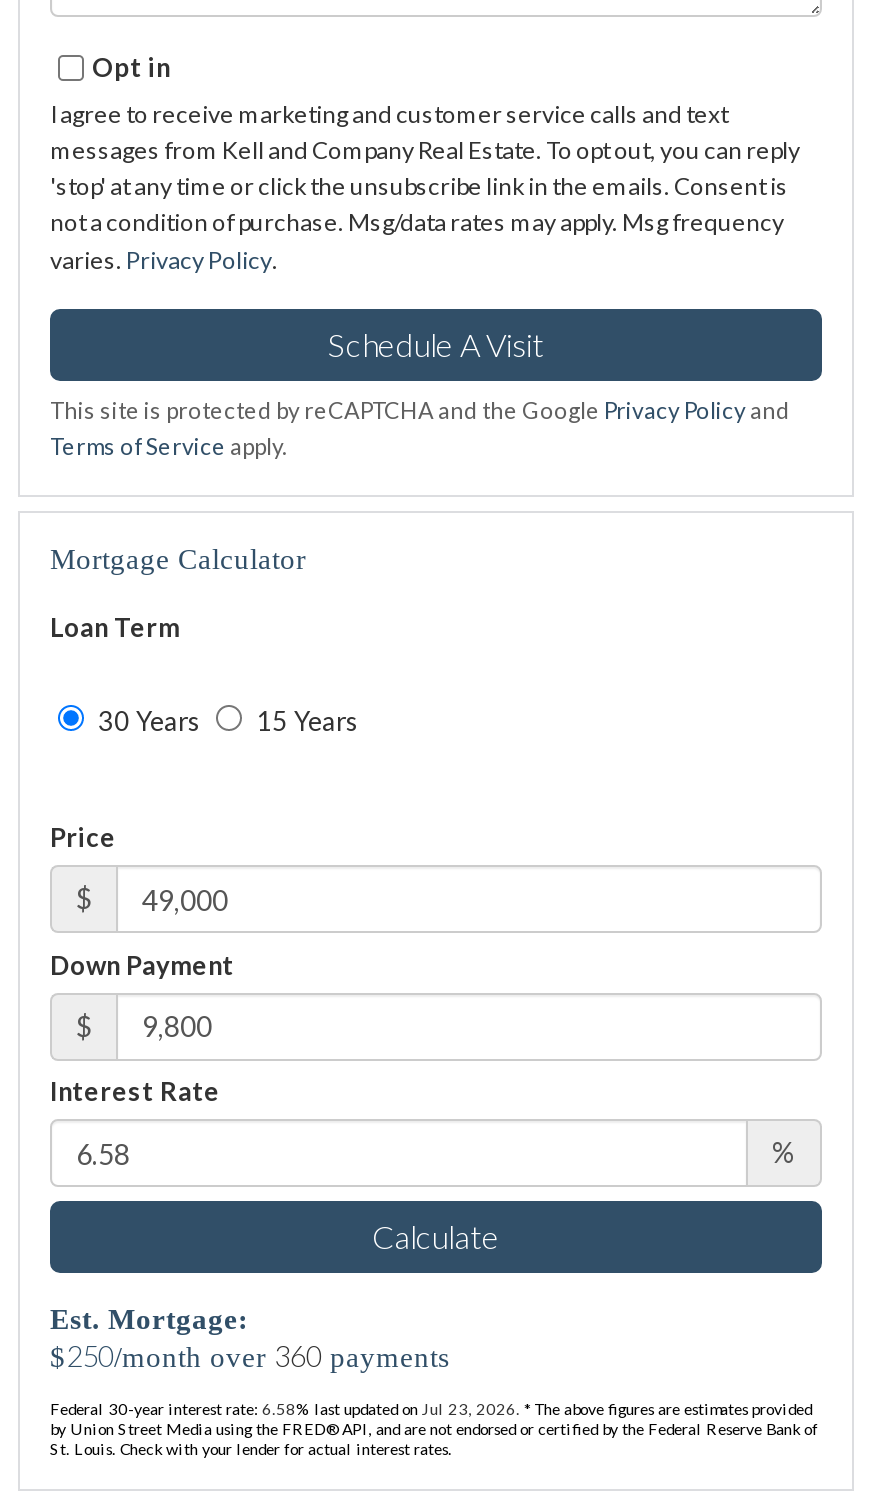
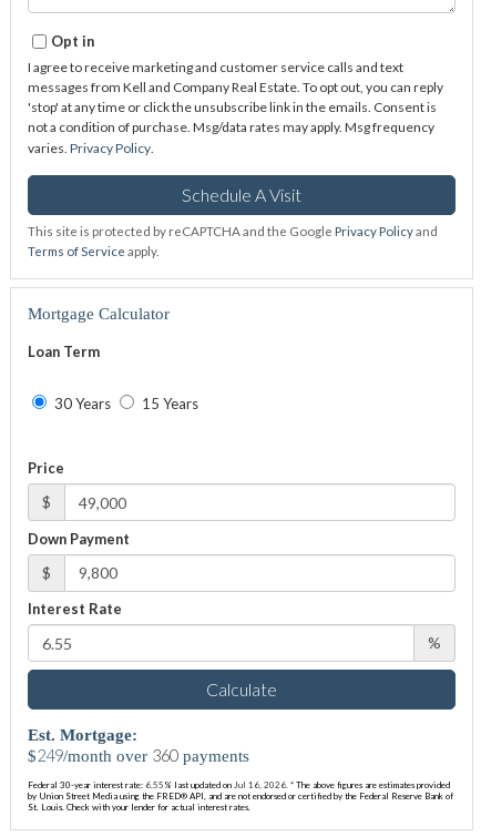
- $250/month over 360 payments
+ $249/month over 360 payments

- Federal 30-year interest rate: 6.58% last updated on Jul 23, 2026. * The above figures are estimates provided
+ Federal 30-year interest rate: 6.55% last updated on Jul 16, 2026. * The above figures are estimates provided
